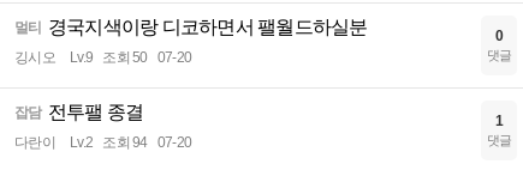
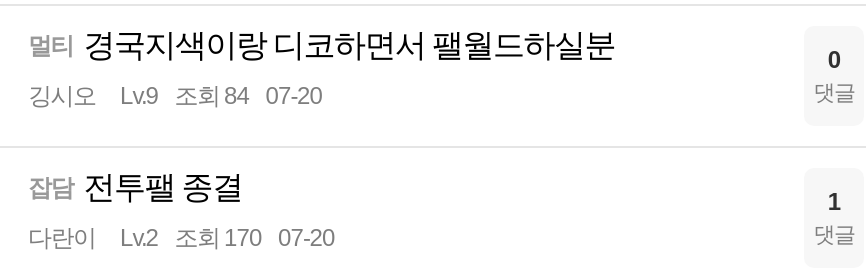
- Lv.9 조회 50 07-20
+ Lv.9 조회 84 07-20

- 다란이 Lv.2 조회 94 07-20
+ 다란이 Lv.2 조회 170 07-20
